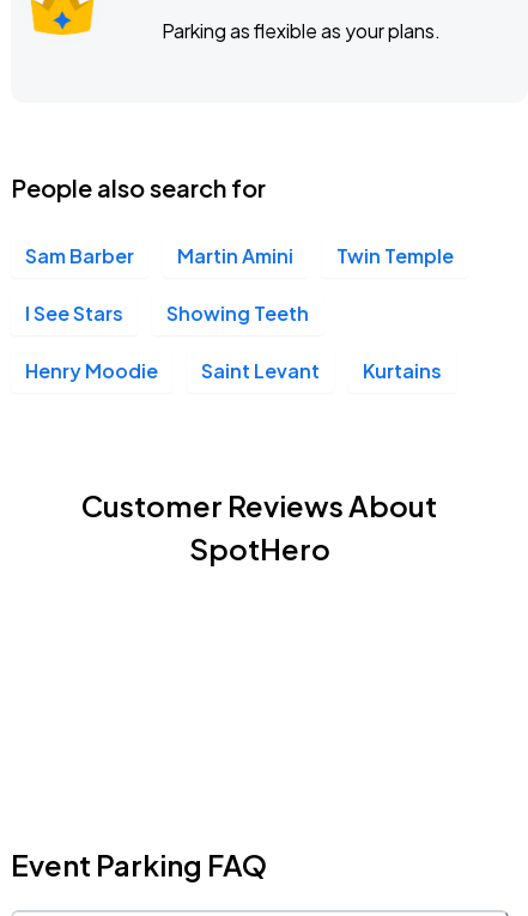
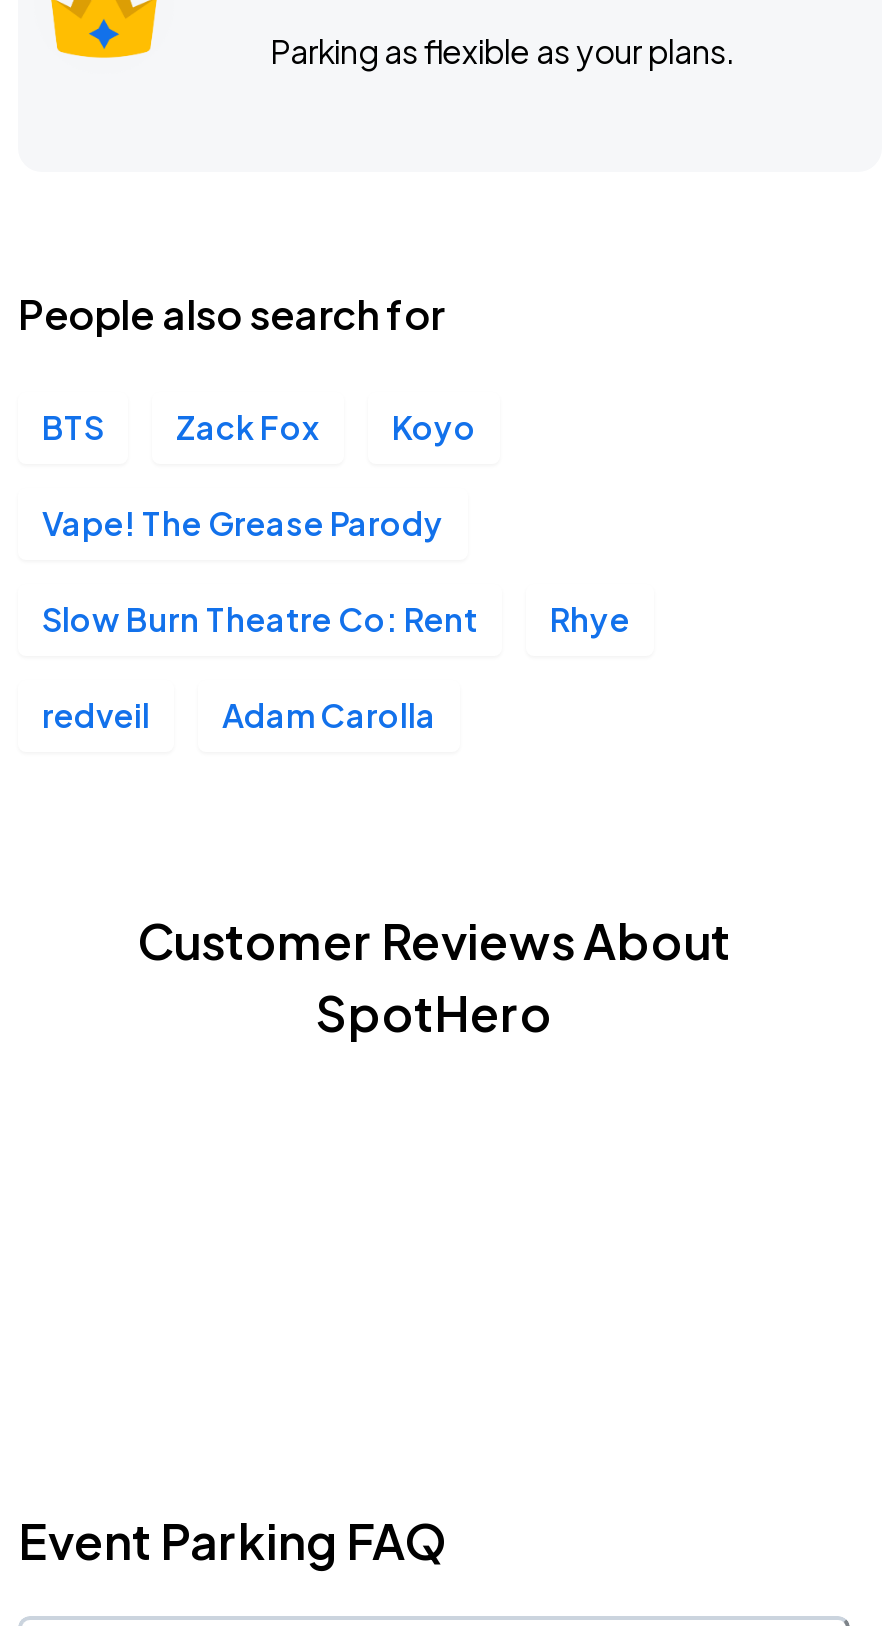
- Sam Barber
- Martin Amini
- Twin Temple
- I See Stars
- Showing Teeth
- Henry Moodie
- Saint Levant
- Kurtains
+ BTS
+ Zack Fox
+ Koyo
+ Vape! The Grease Parody
+ Slow Burn Theatre Co: Rent
+ Rhye
+ redveil
+ Adam Carolla
